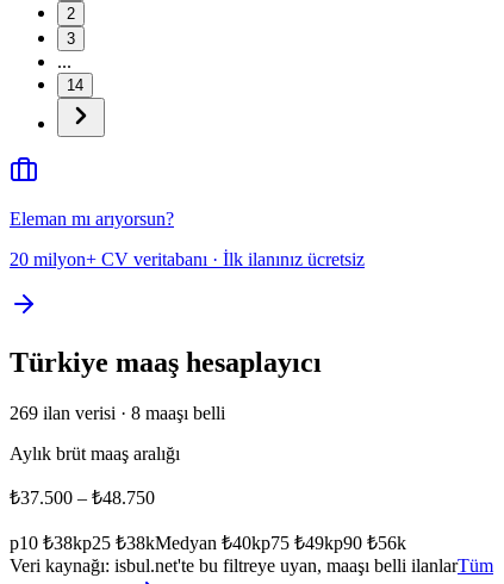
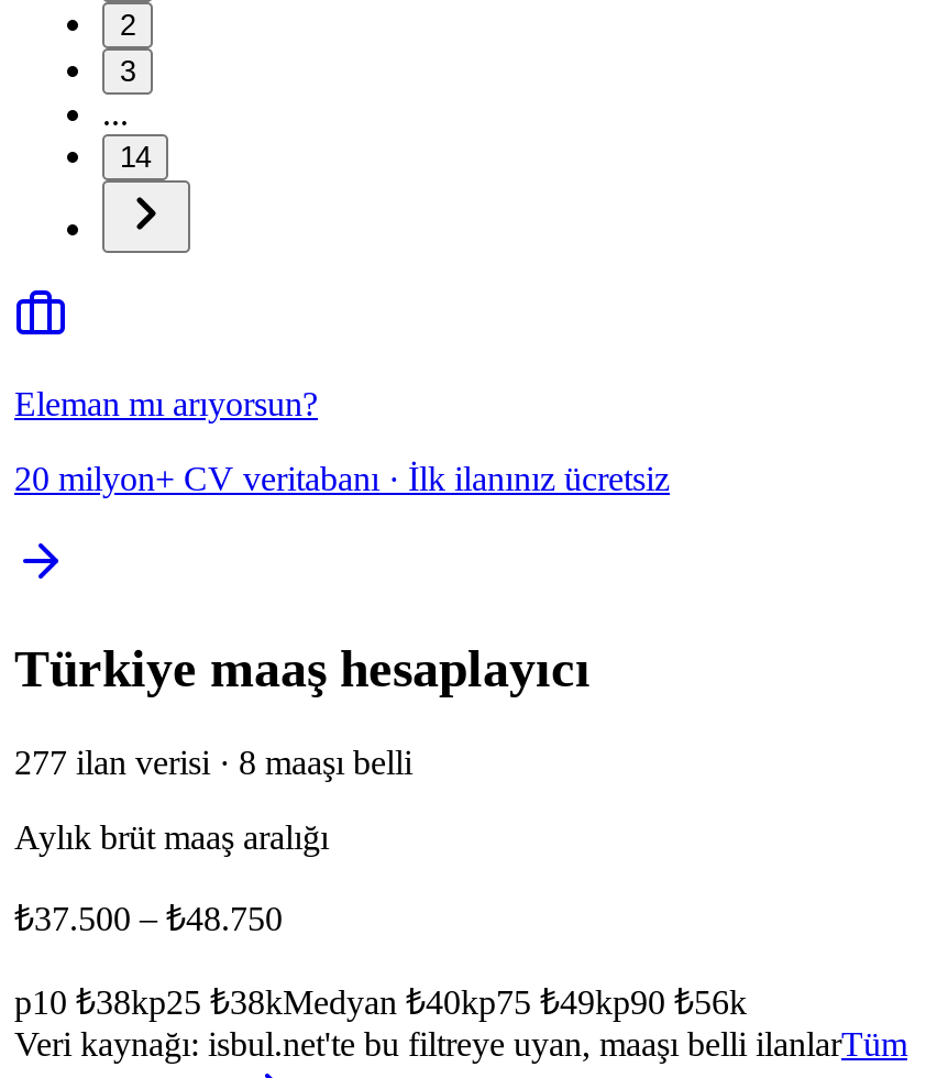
- 269 ilan verisi · 8 maaşı belli
+ 277 ilan verisi · 8 maaşı belli
